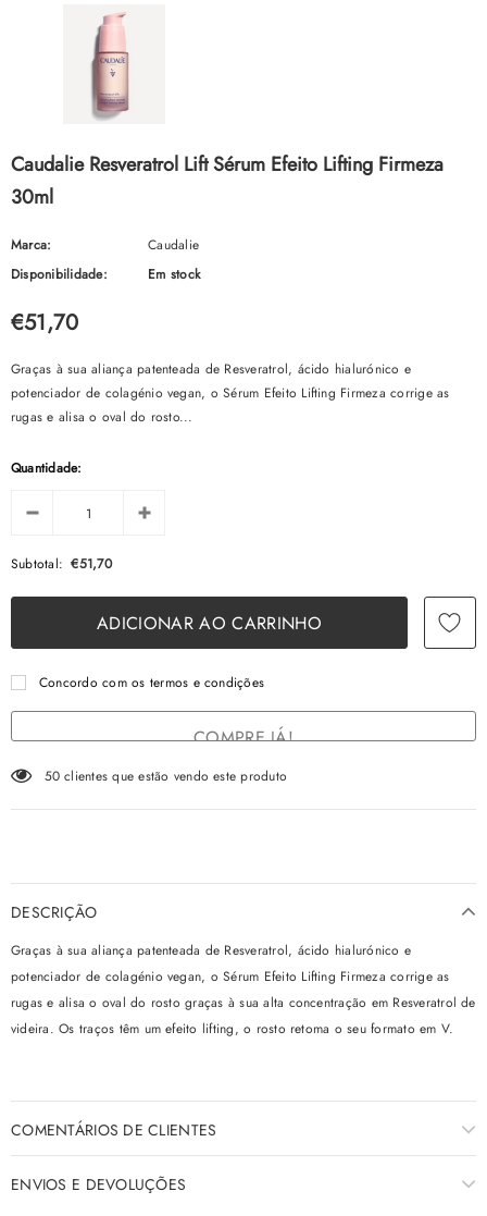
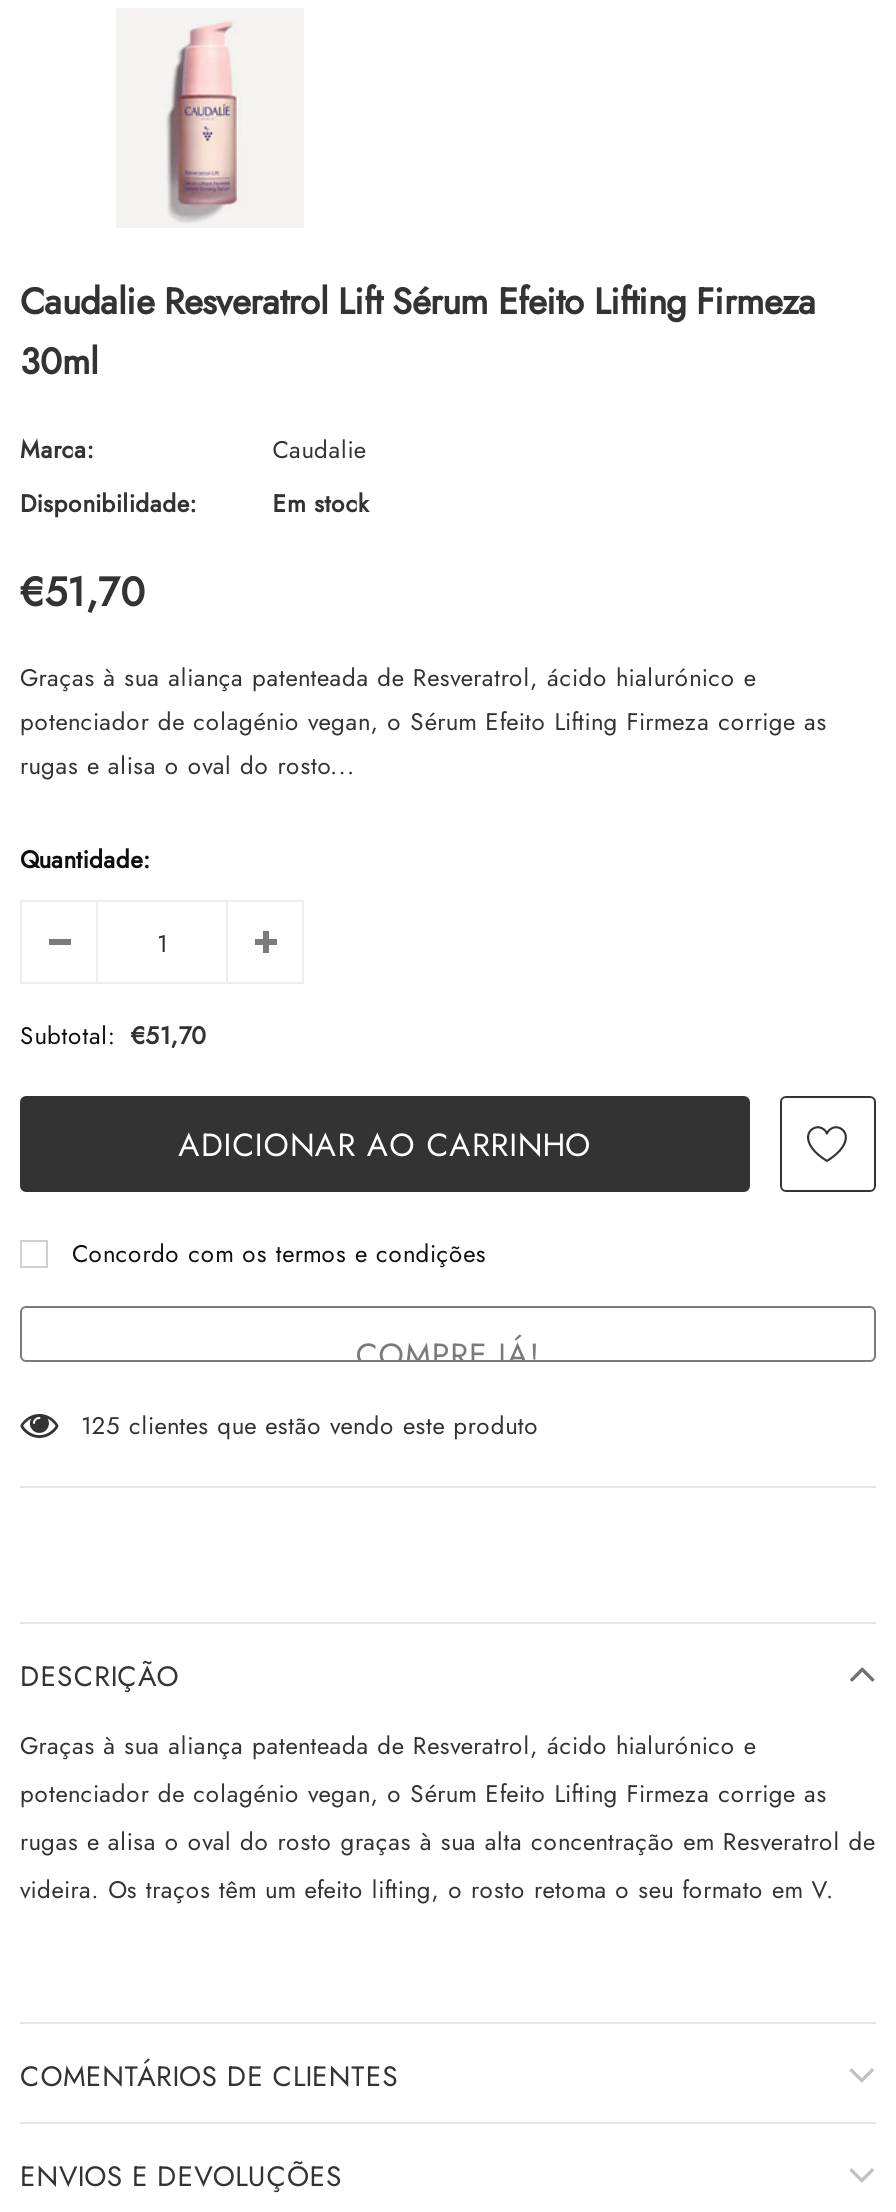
- 50 clientes que estão vendo este produto
+ 125 clientes que estão vendo este produto
